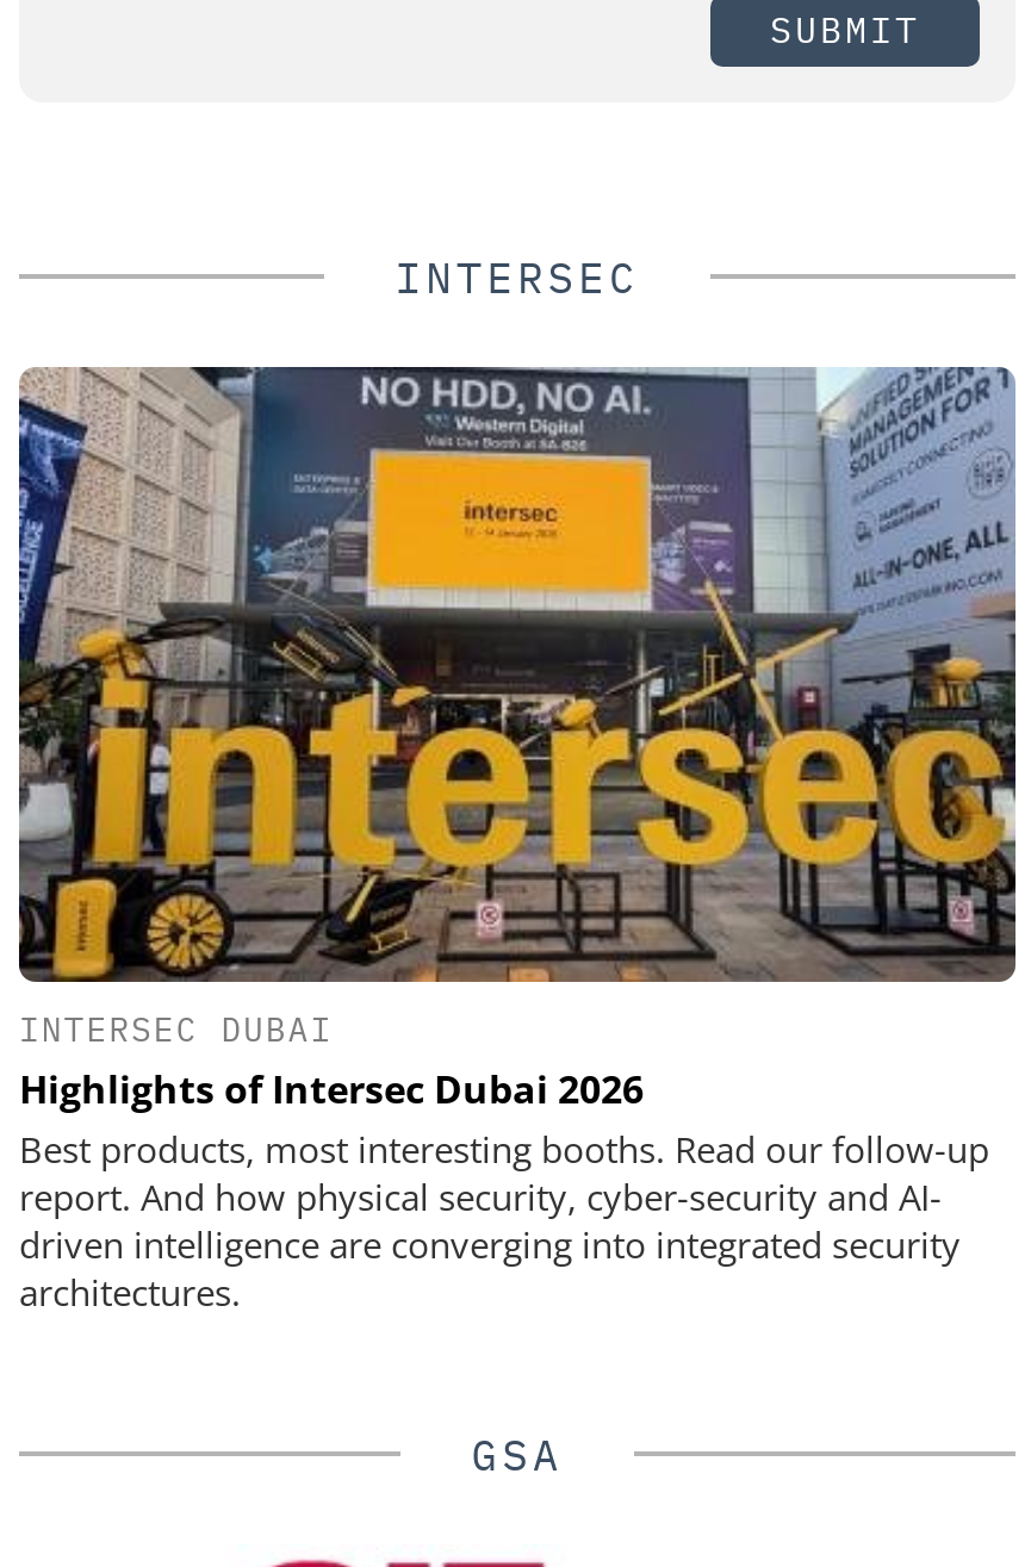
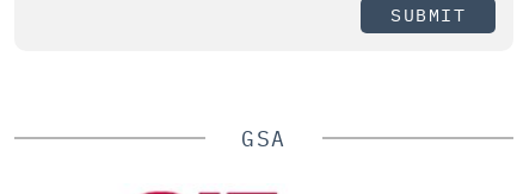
- INTERSEC

- [image]
- INTERSEC DUBAI
- Highlights of Intersec Dubai 2026
- Best products, most interesting booths. Read our follow-up
- report. And how physical security, cyber-security and AI-
- driven intelligence are converging into integrated security
- architectures.
